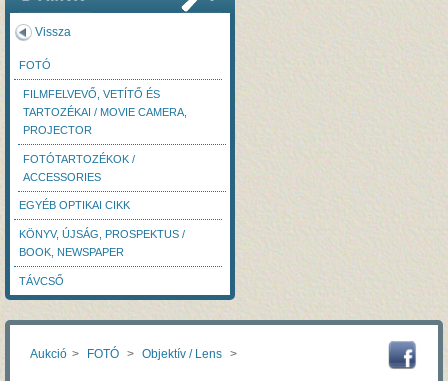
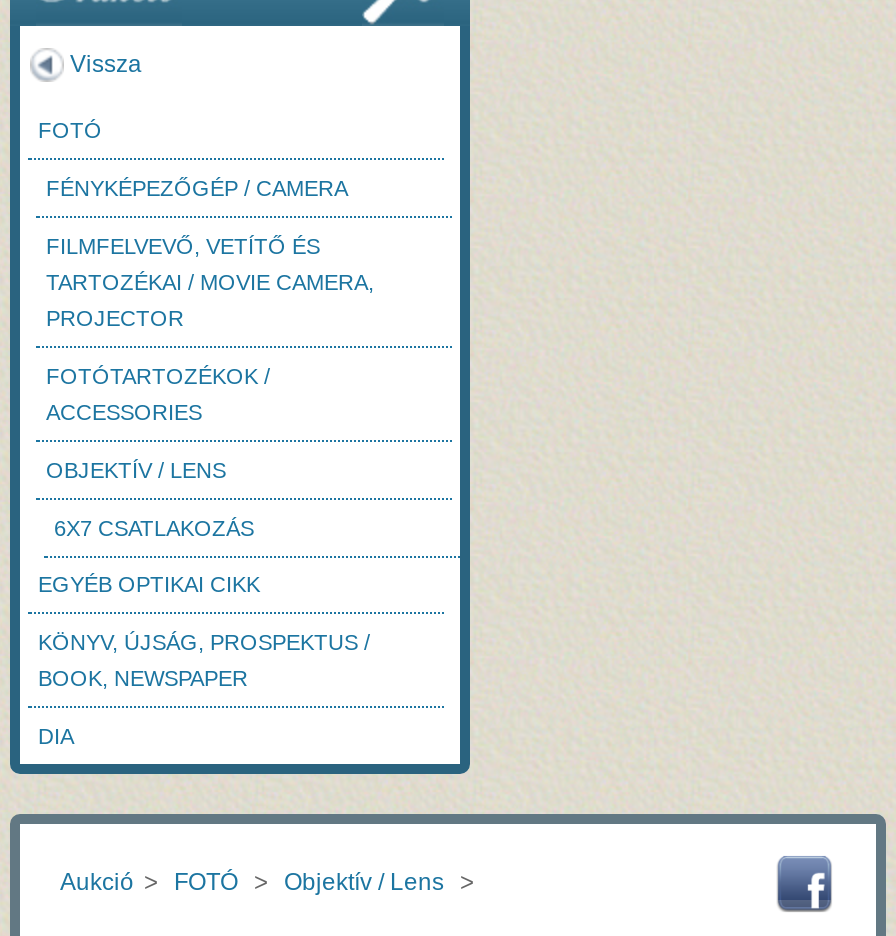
+ FÉNYKÉPEZŐGÉP / CAMERA

+ OBJEKTÍV / LENS
+ 6X7 CSATLAKOZÁS

- TÁVCSŐ
+ DIA
